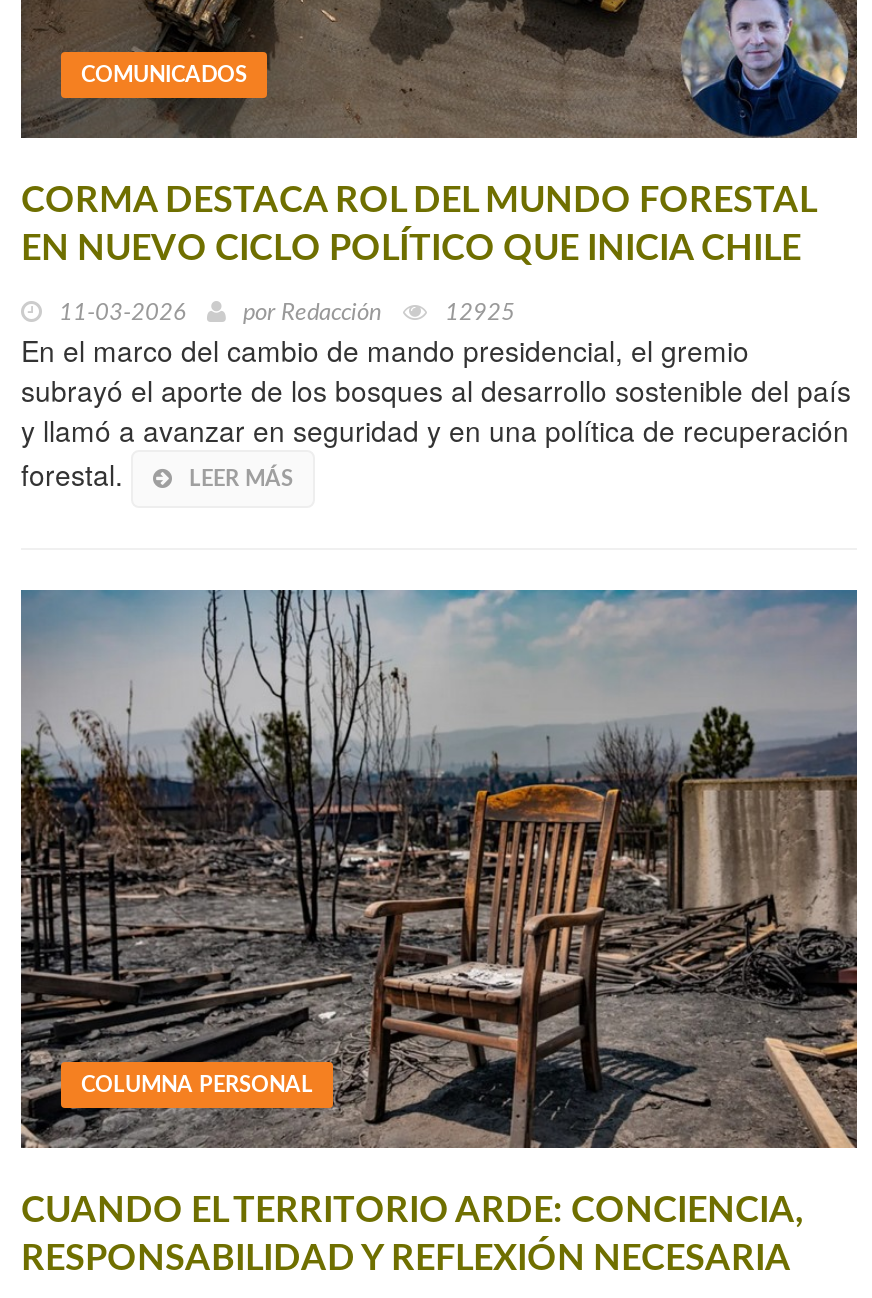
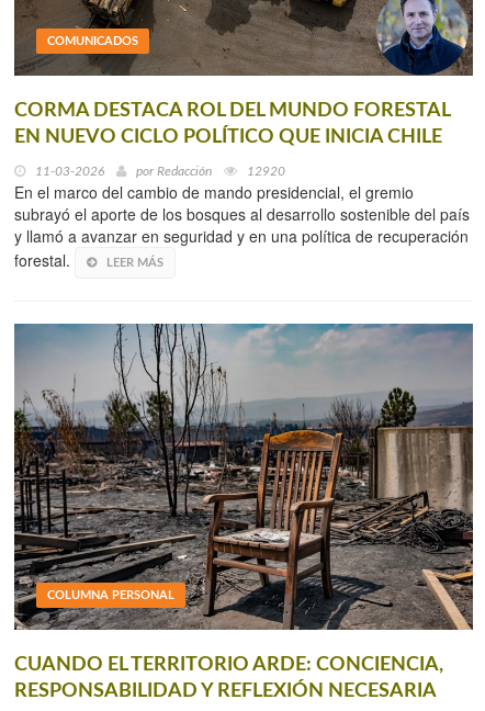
- 12925
+ 12920
